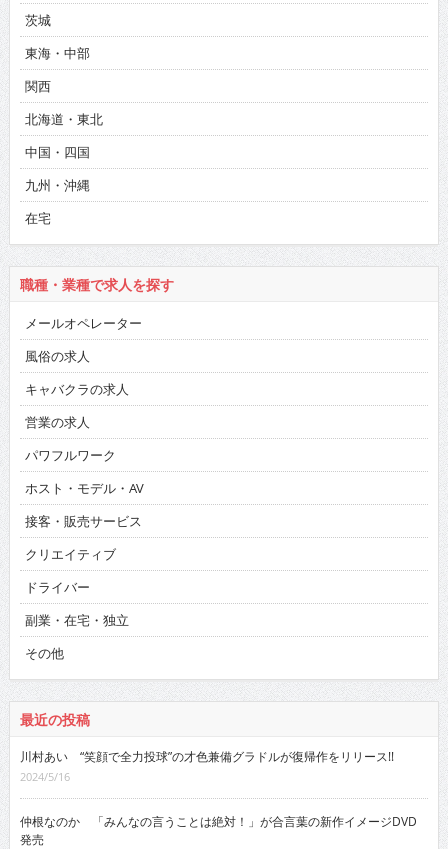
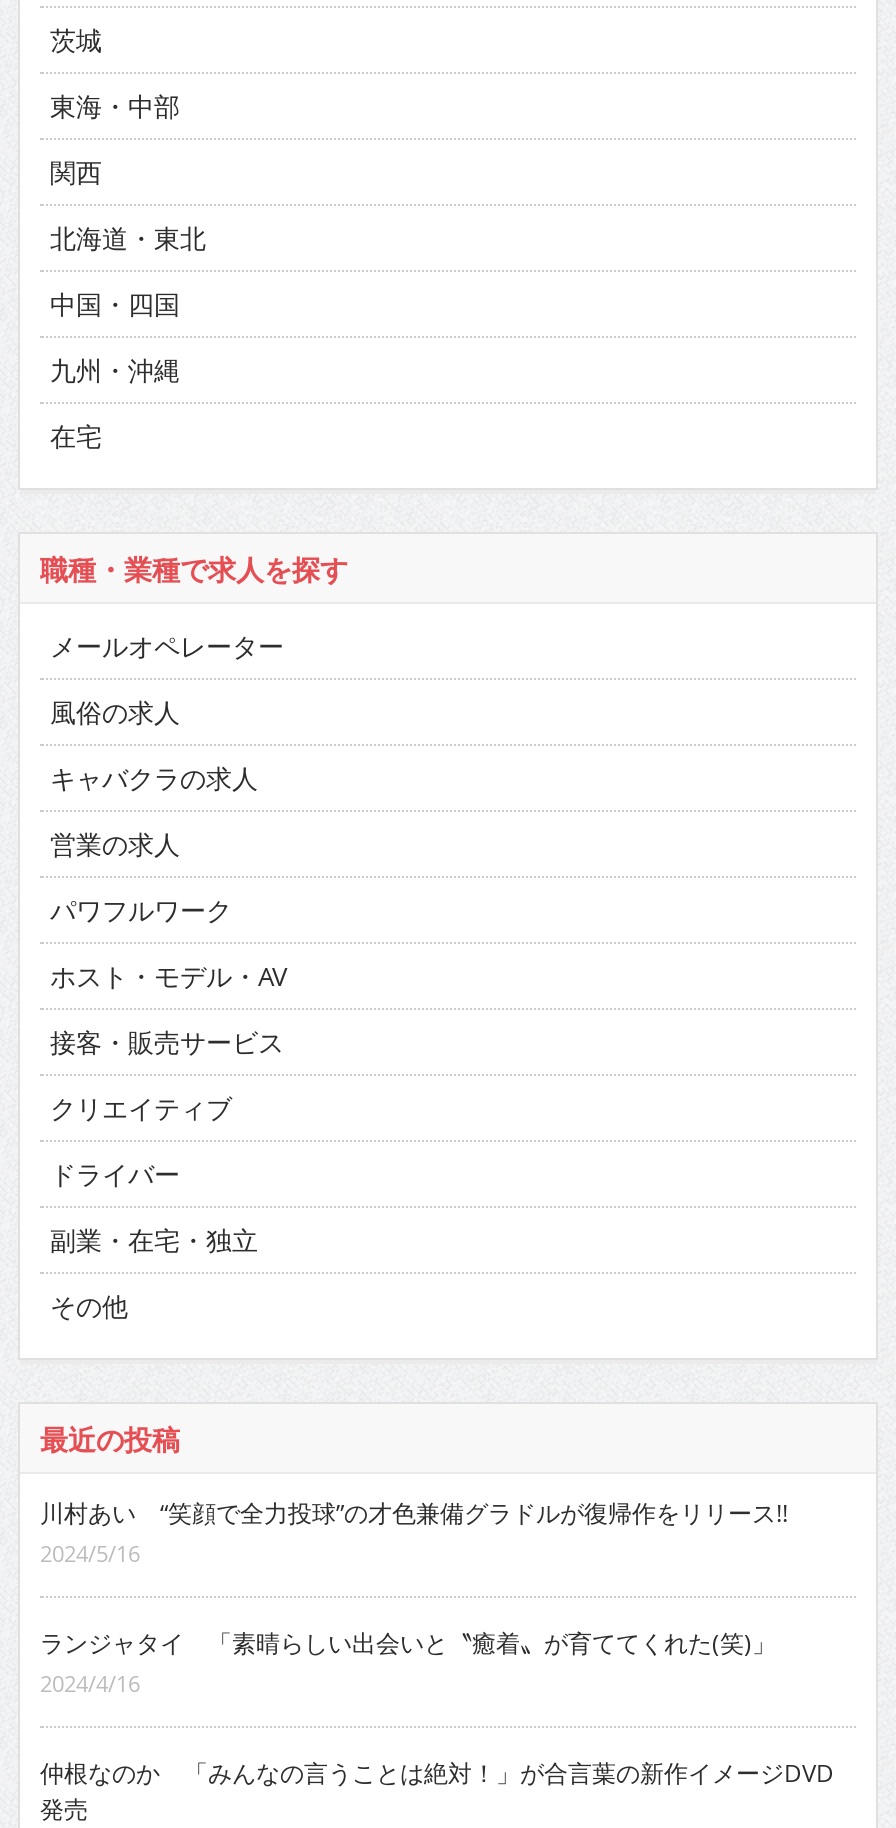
+ ランジャタイ 「素晴らしい出会いと〝癒着〟が育ててくれた(笑)」
+ 2024/4/16
